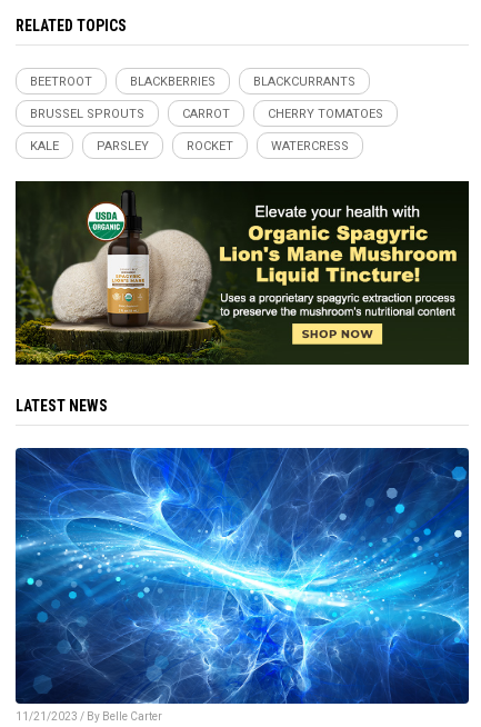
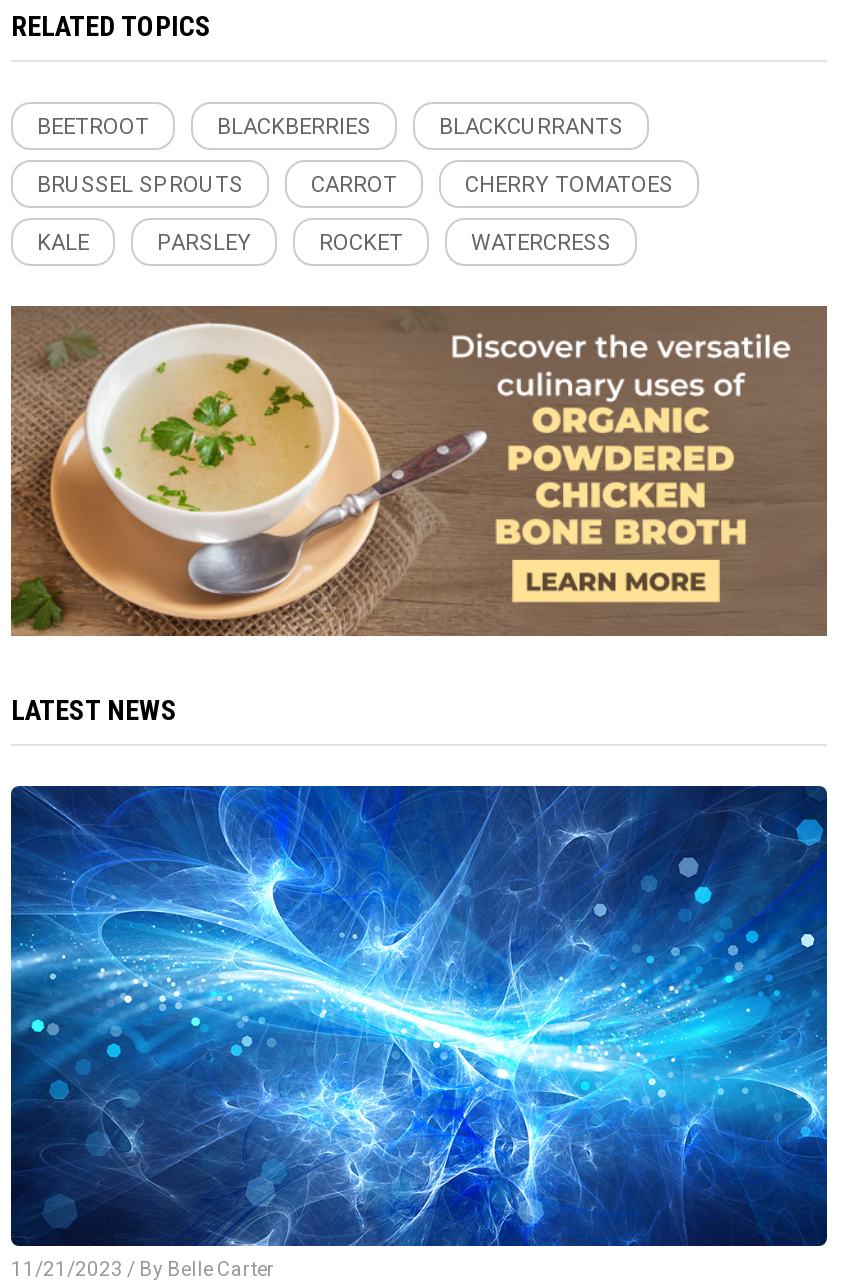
- [image]
+ [image]
